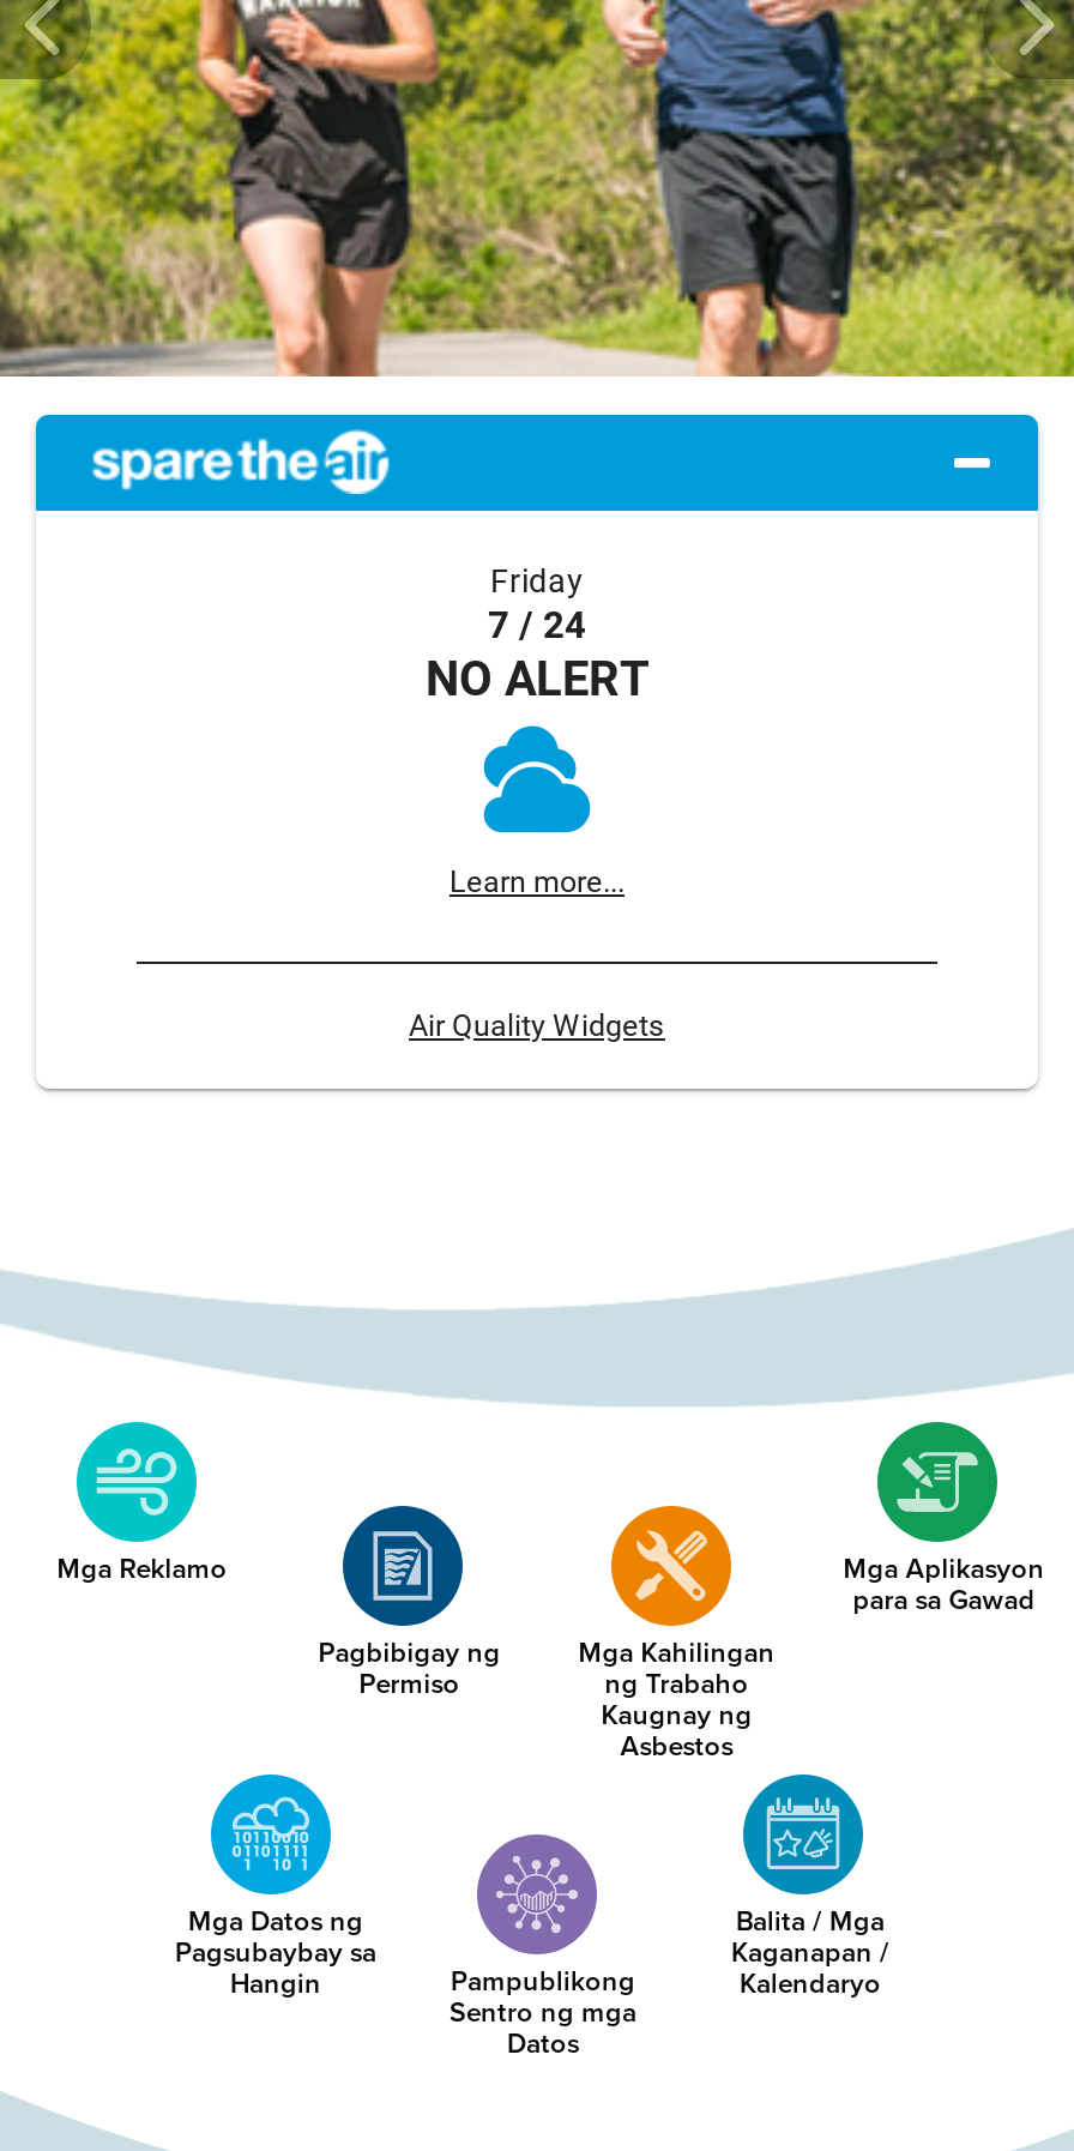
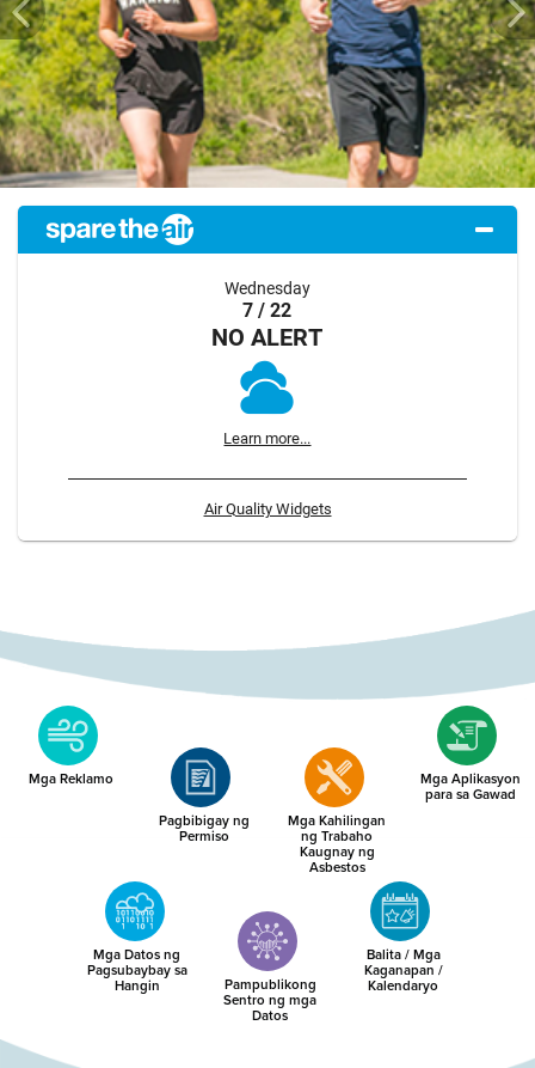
- Friday
- 7 / 24
+ Wednesday
+ 7 / 22
